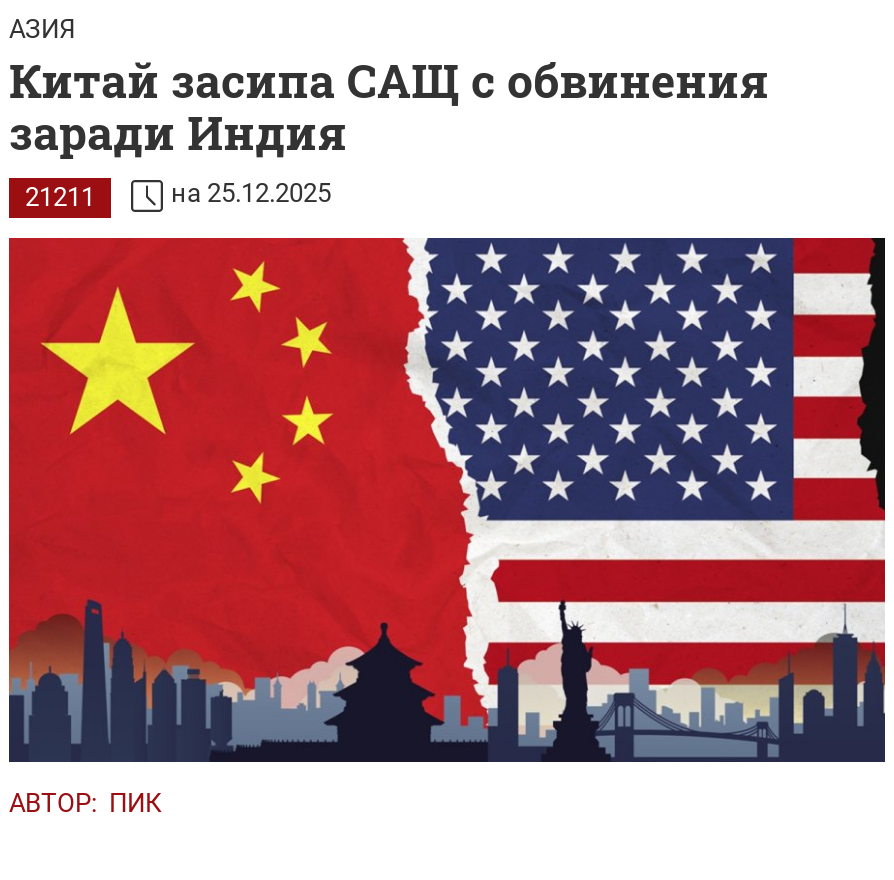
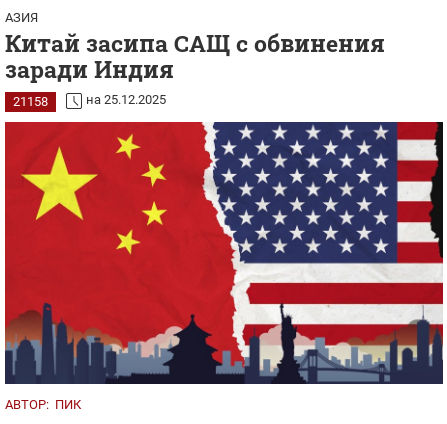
- 21211
+ 21158
